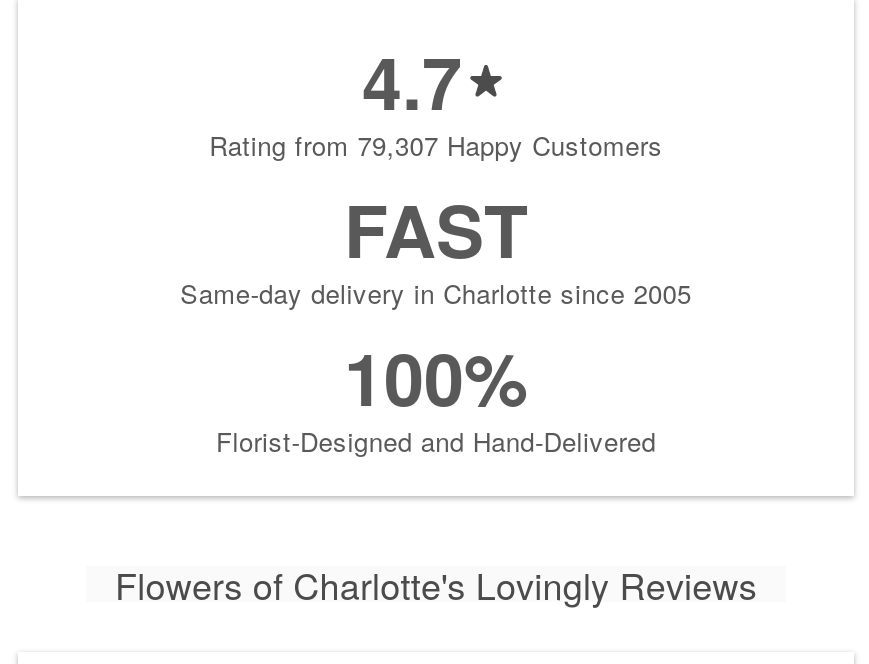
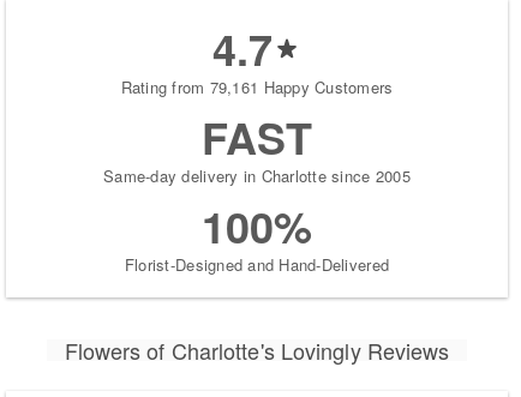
- Rating from 79,307 Happy Customers
+ Rating from 79,161 Happy Customers
